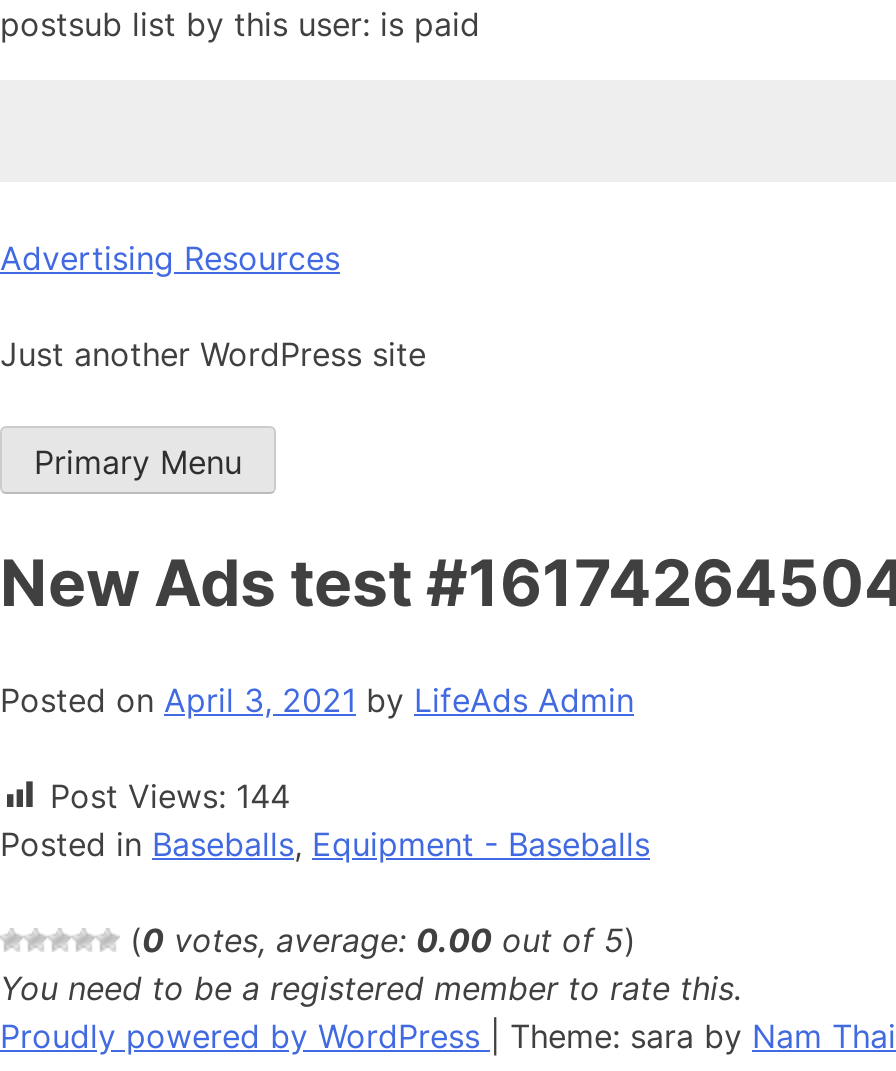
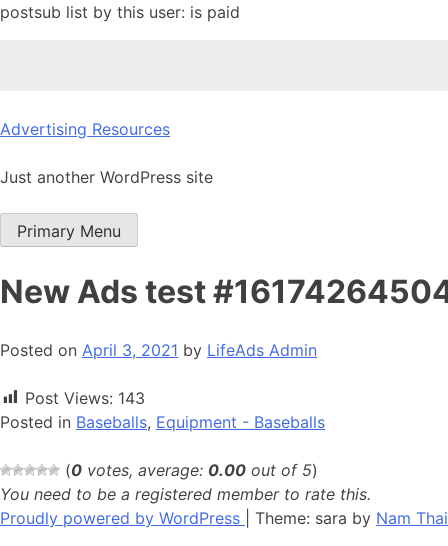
- Post Views: 144
+ Post Views: 143
